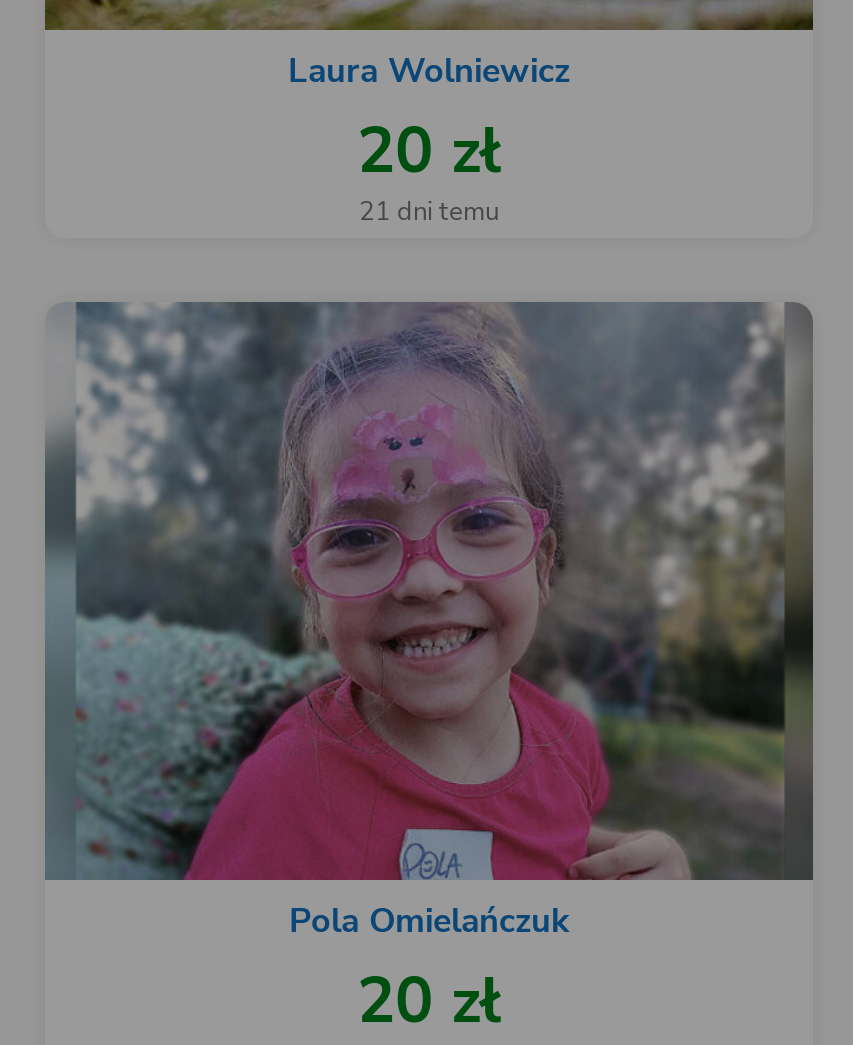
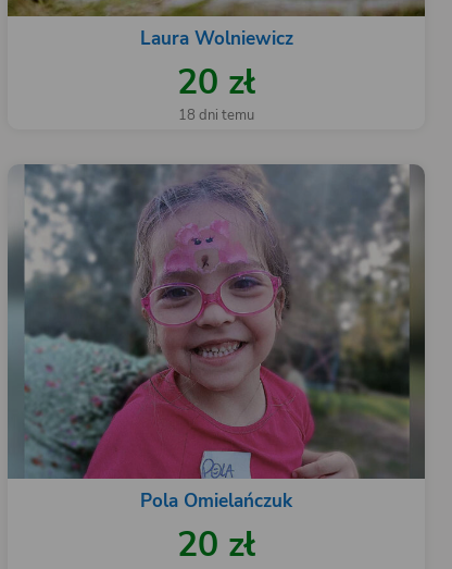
- 21 dni temu
+ 18 dni temu
